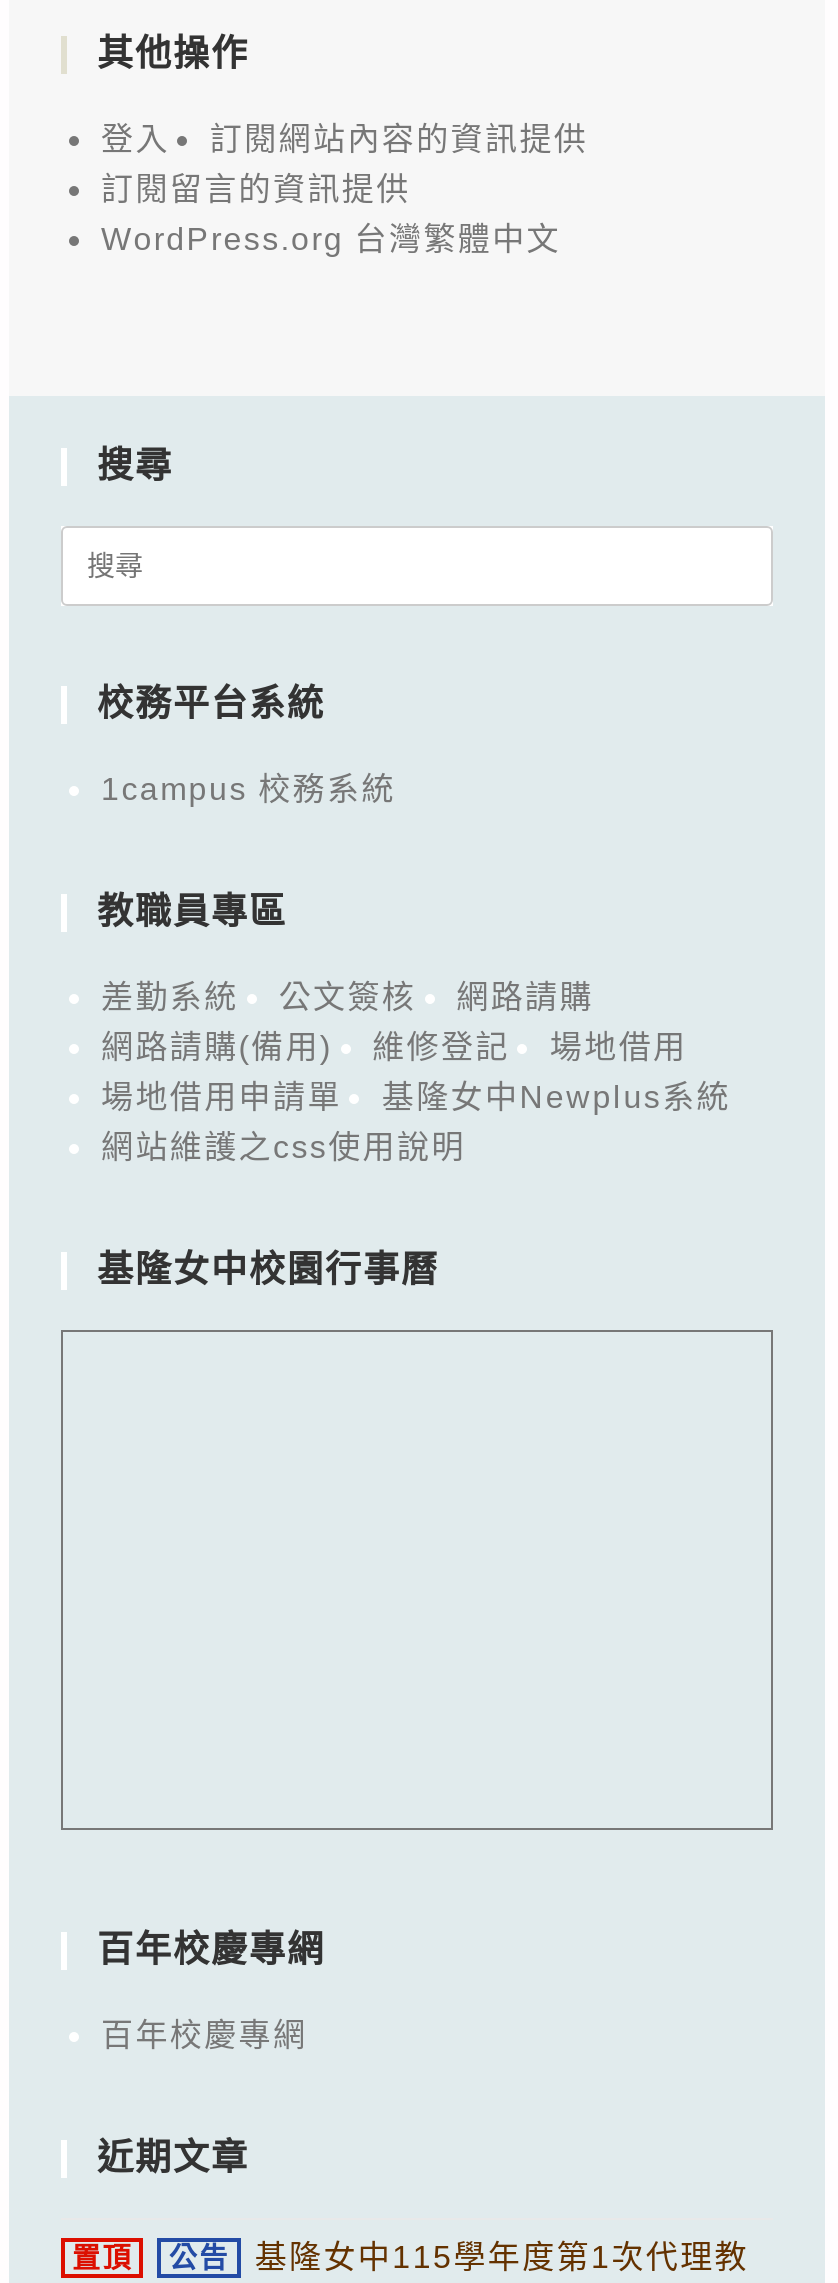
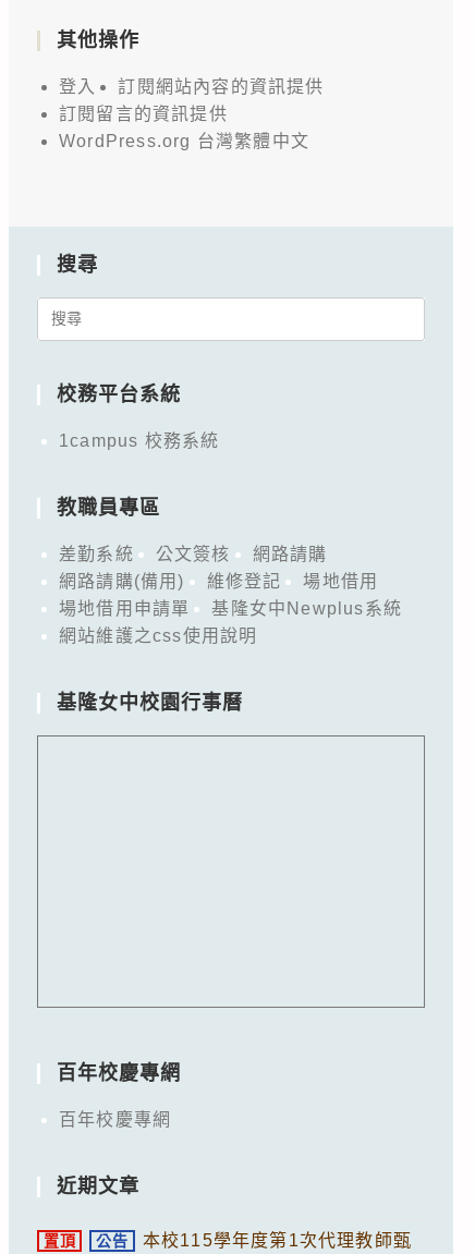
- 基隆女中115學年度第1次代理教
+ 本校115學年度第1次代理教師甄
